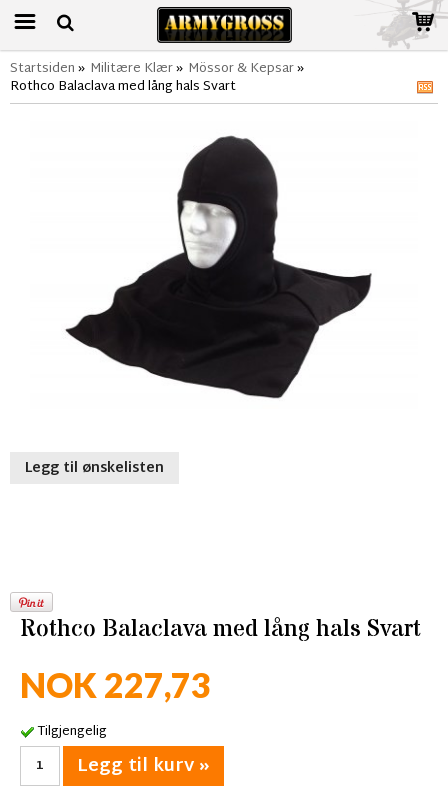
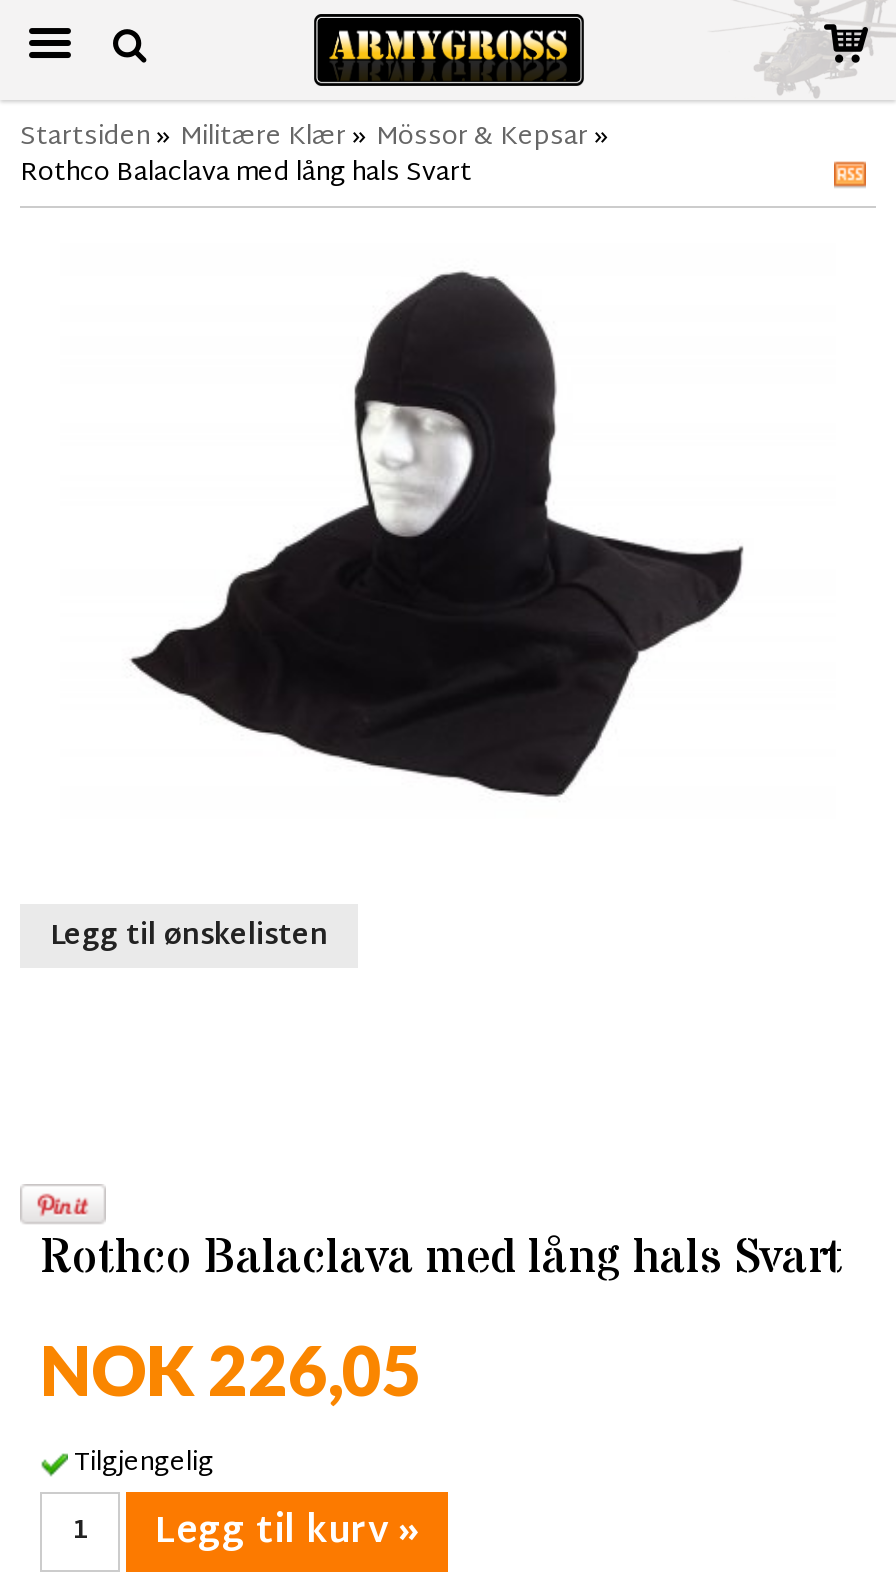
- NOK 227,73
+ NOK 226,05
